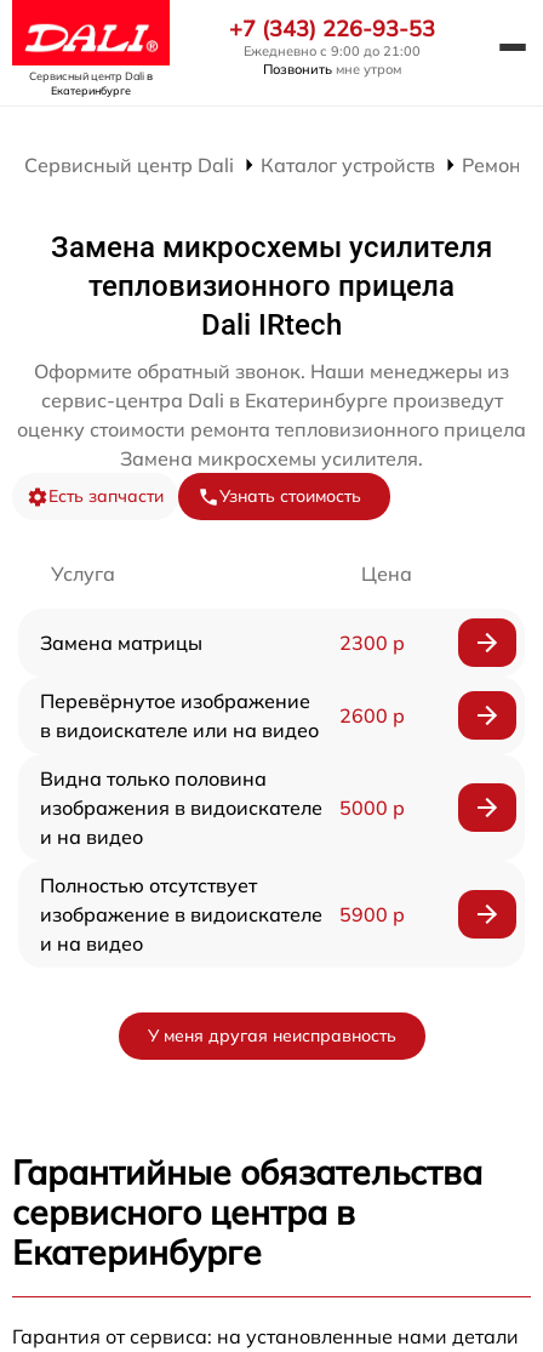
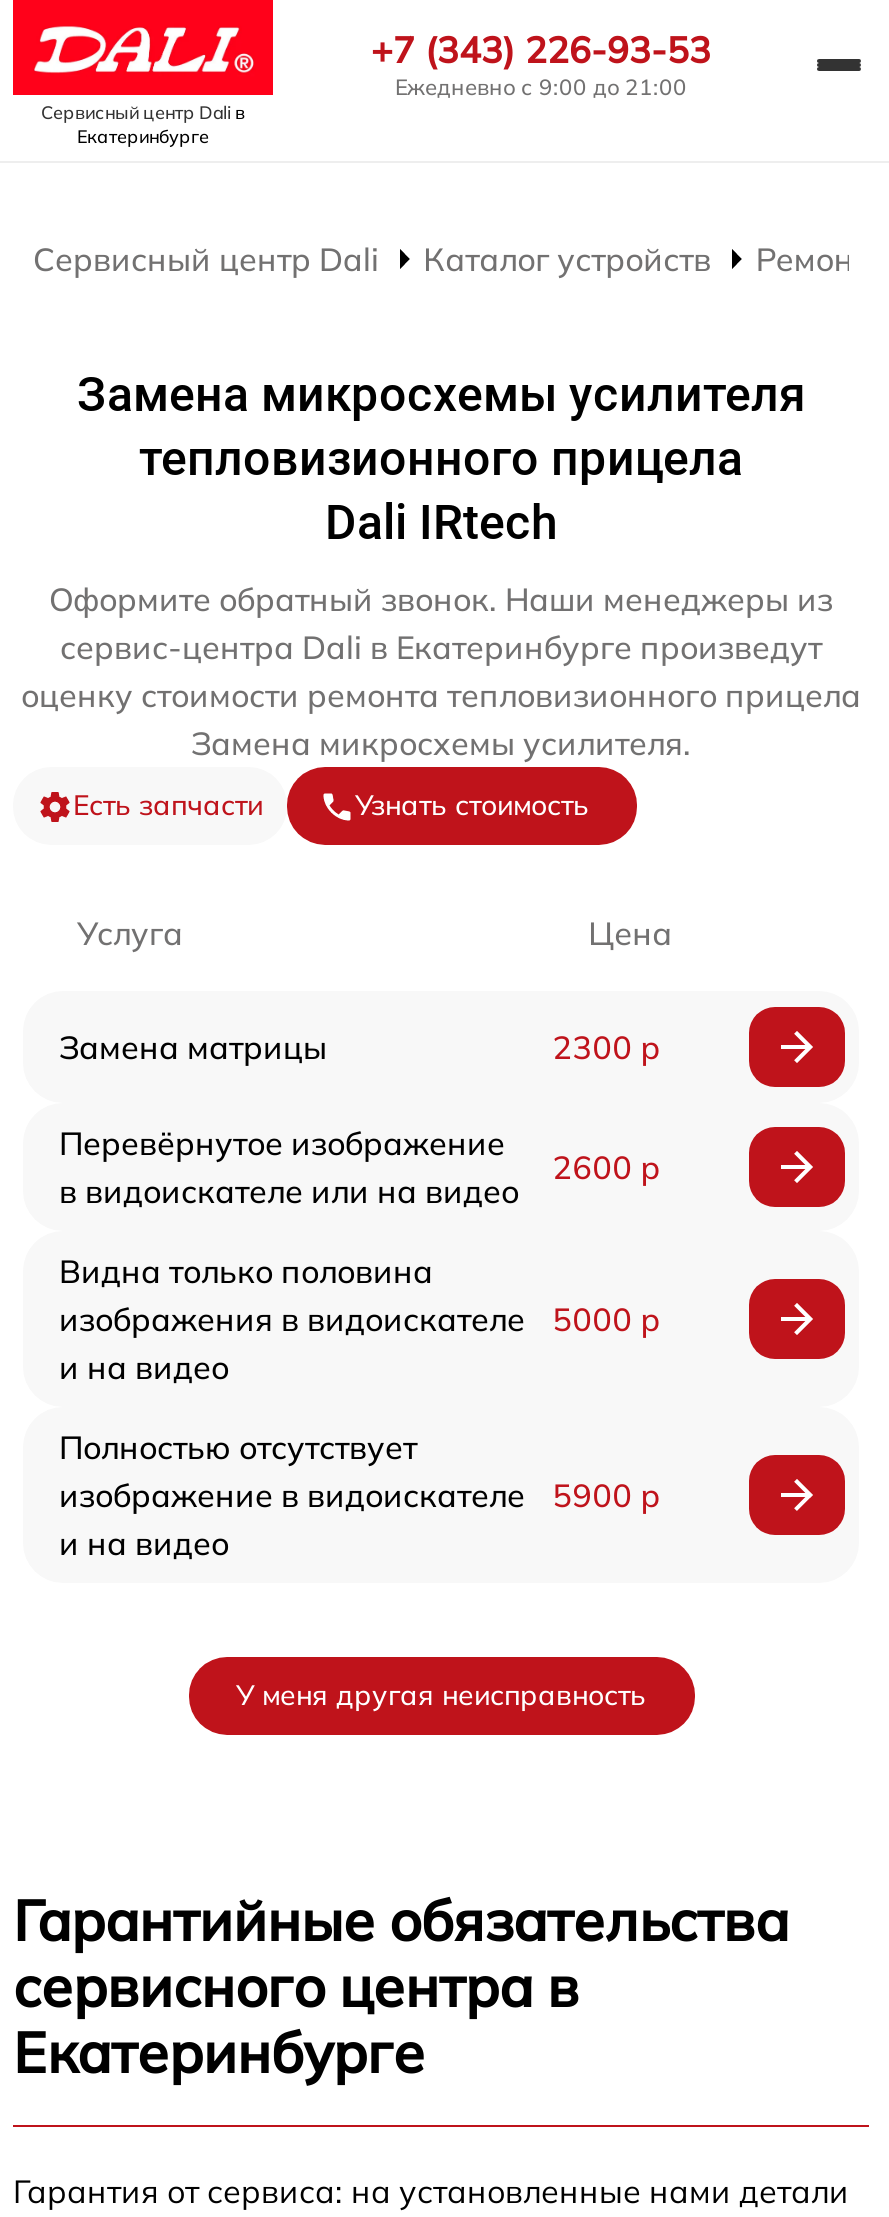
- Позвонить мне утром
